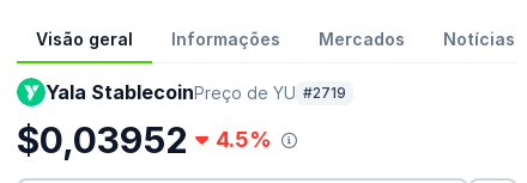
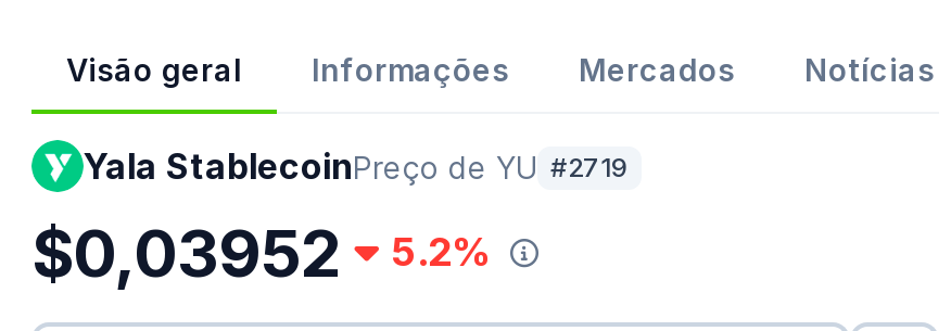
- $0,03952 4.5%
+ $0,03952 5.2%
